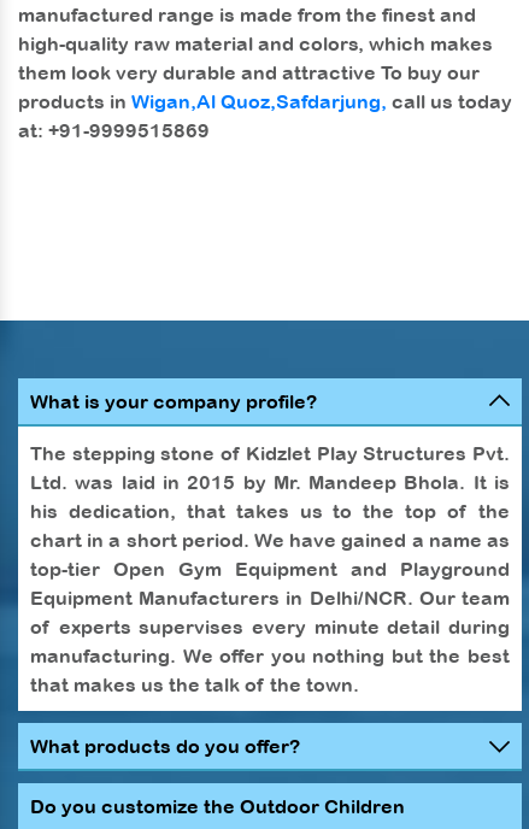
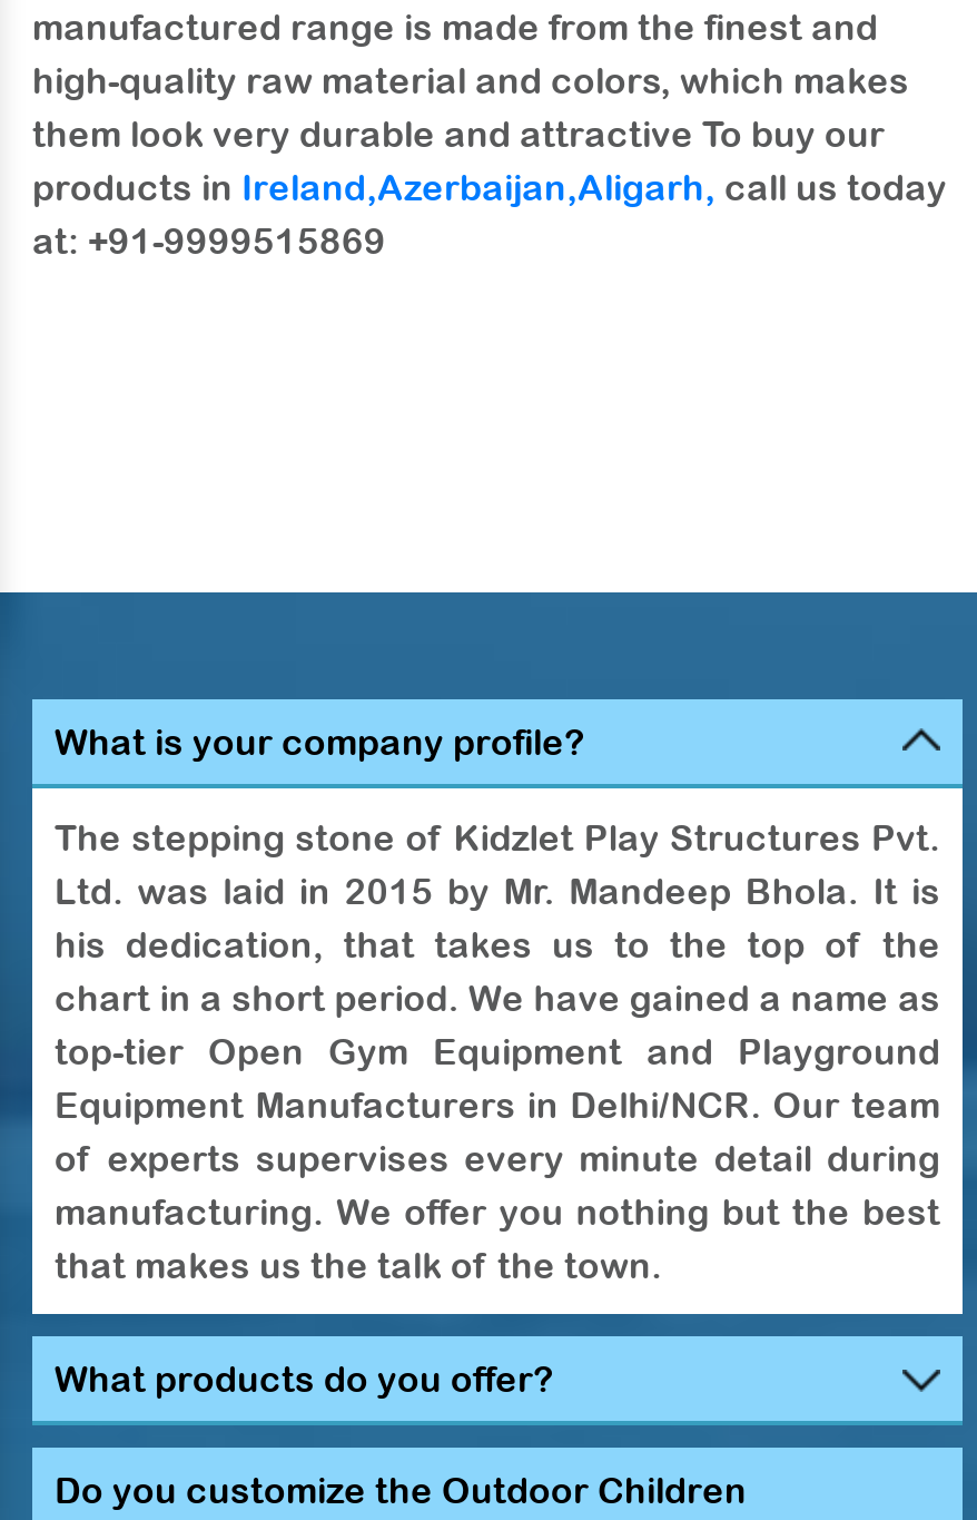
- products in Wigan,Al Quoz,Safdarjung, call us today
+ products in Ireland,Azerbaijan,Aligarh, call us today
